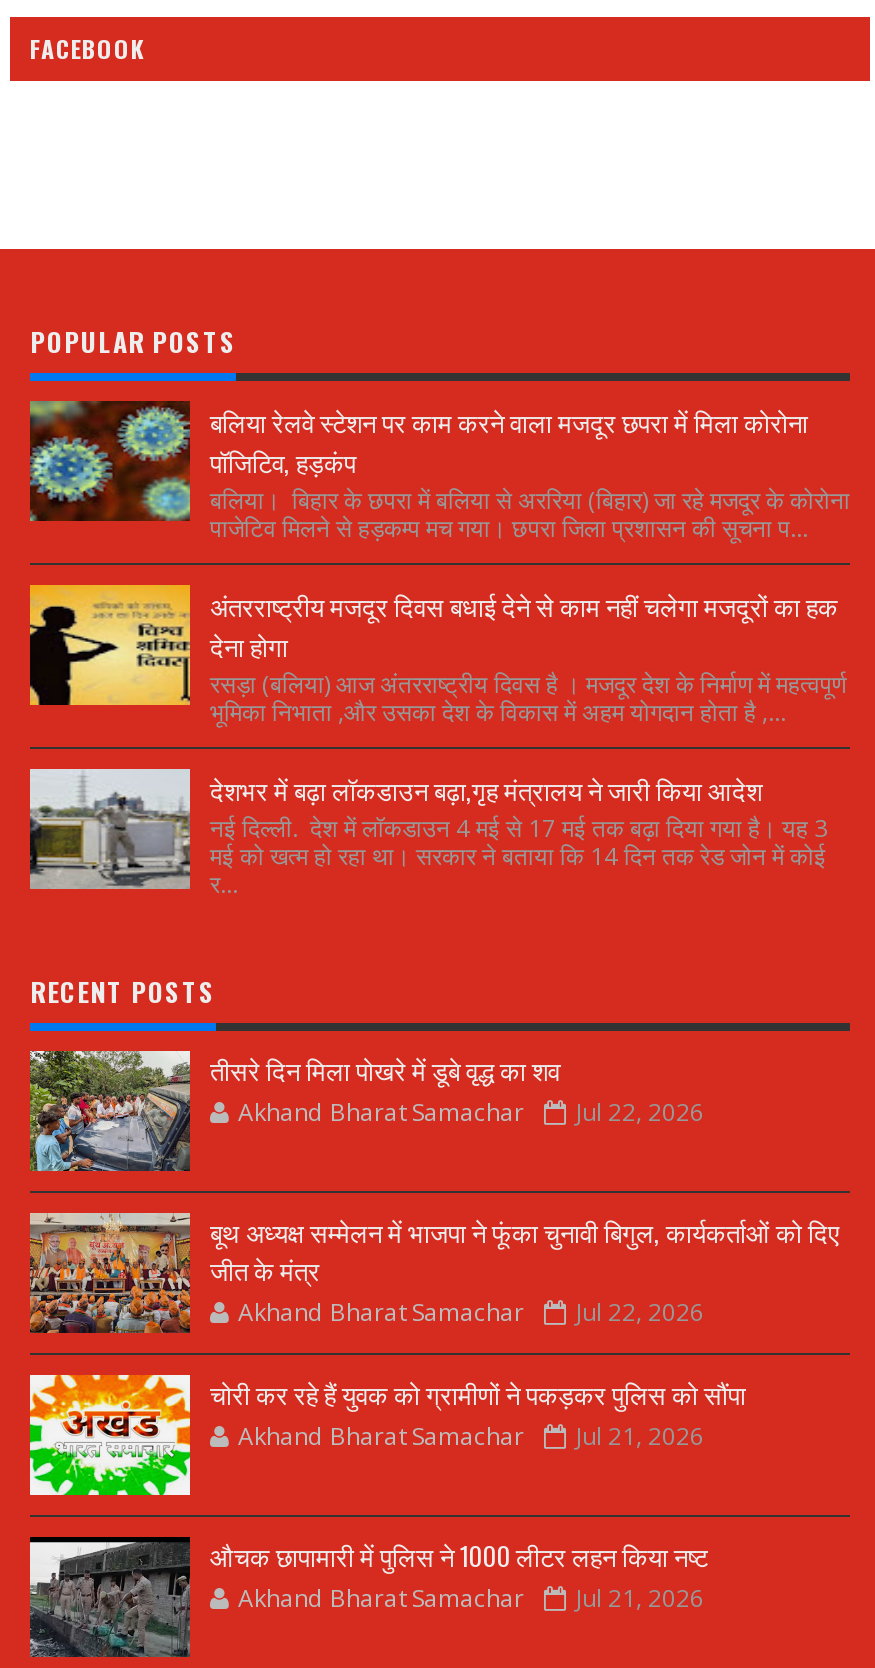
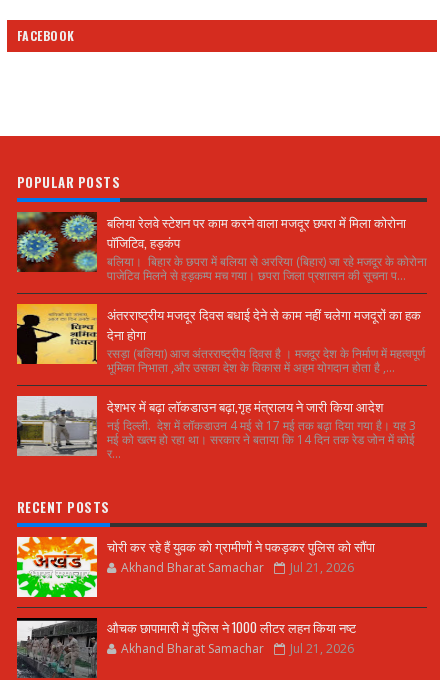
- [image]
- तीसरे दिन मिला पोखरे में डूबे वृद्ध का शव
- Akhand Bharat Samachar
- Jul 22, 2026
- बूथ अध्यक्ष सम्मेलन में भाजपा ने फूंका चुनावी बिगुल, कार्यकर्ताओं को दिए
- जीत के मंत्र
- Akhand Bharat Samachar
- Jul 22, 2026

- [image]
